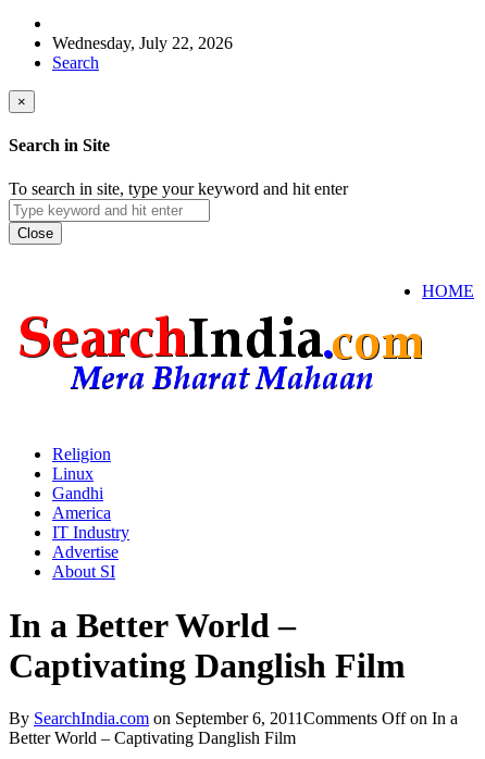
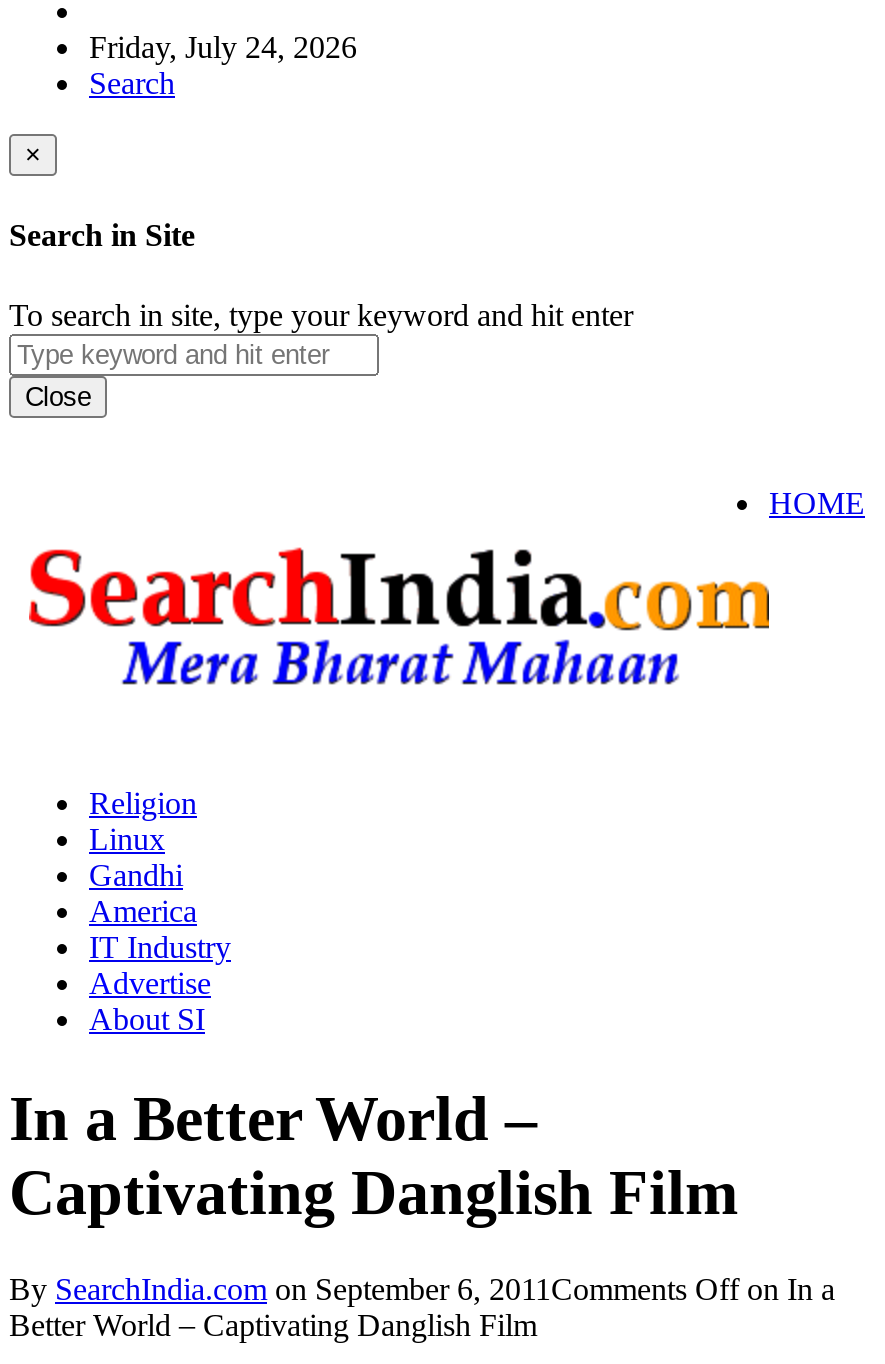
- Wednesday, July 22, 2026
+ Friday, July 24, 2026
